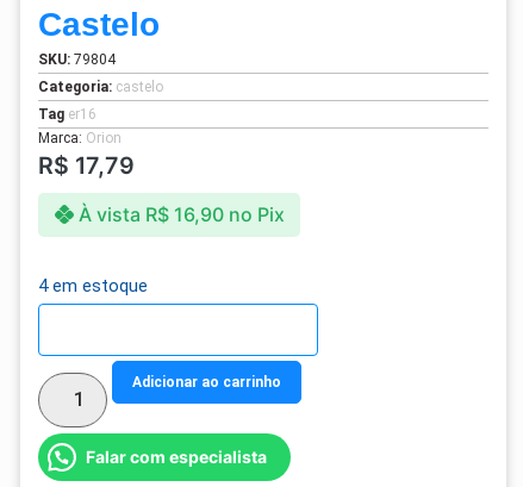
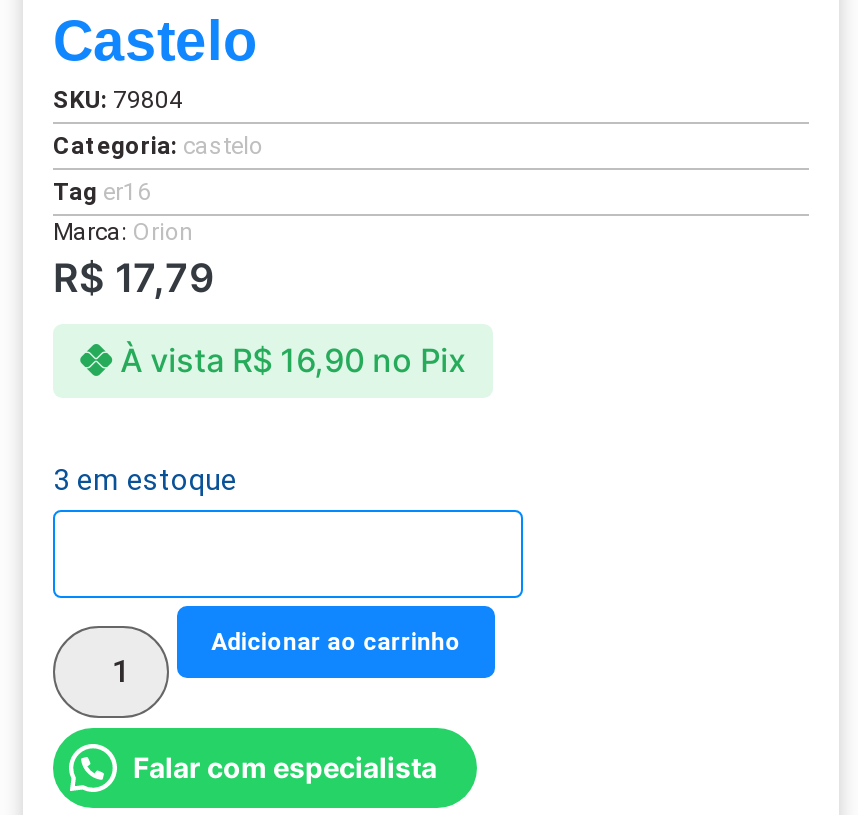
- 4 em estoque
+ 3 em estoque
